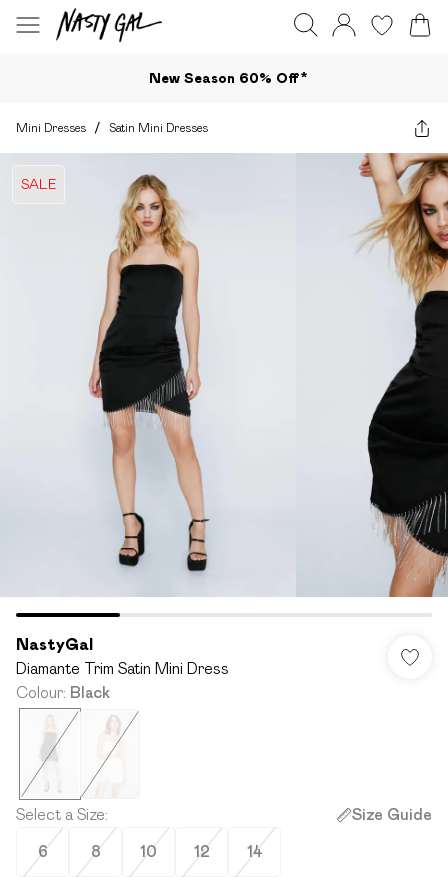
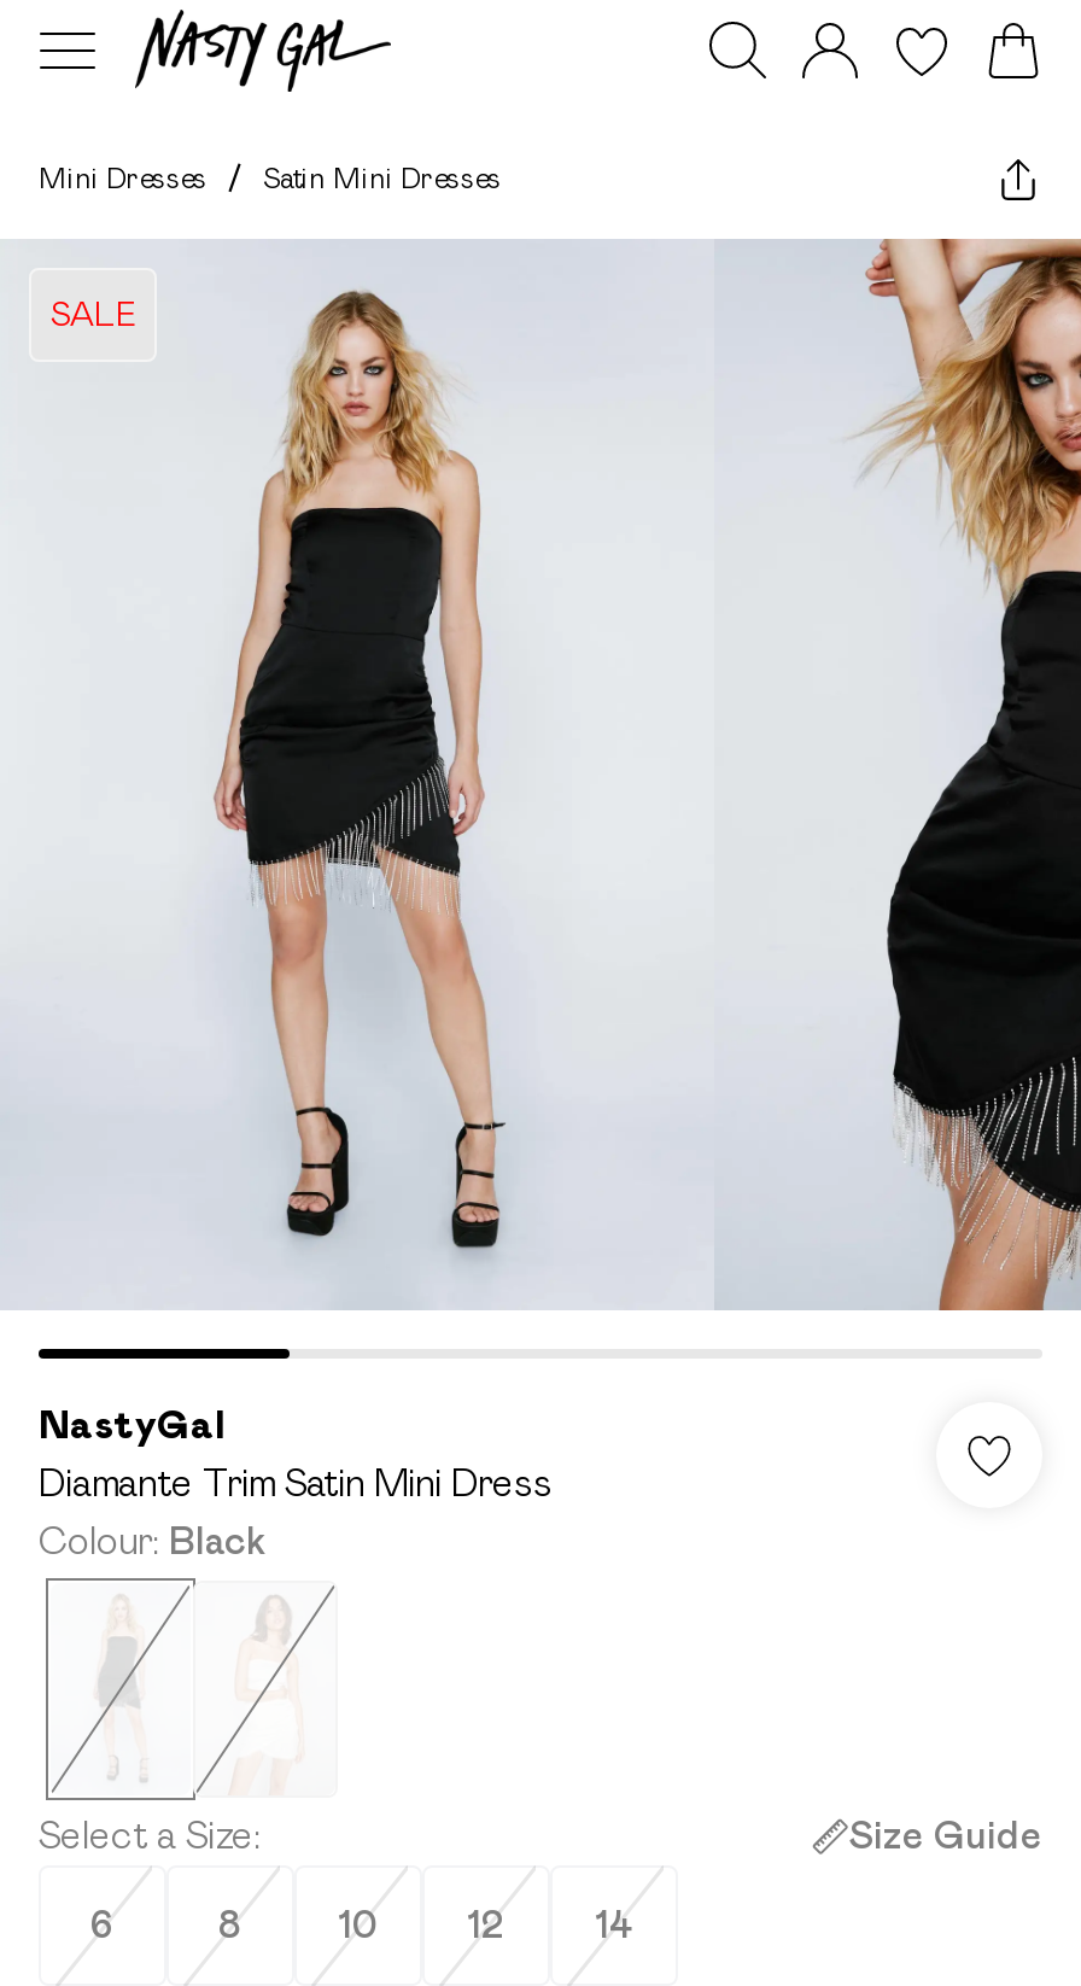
- New Season 60% Off*
